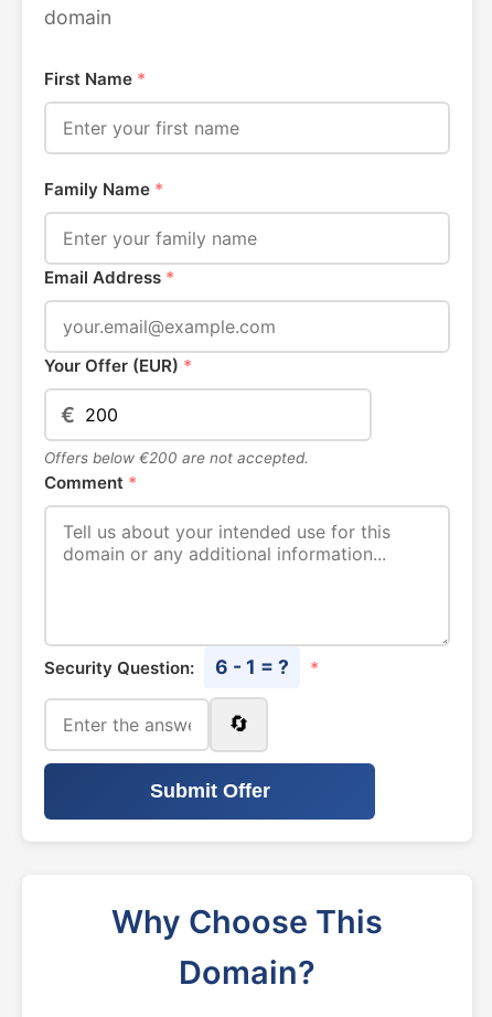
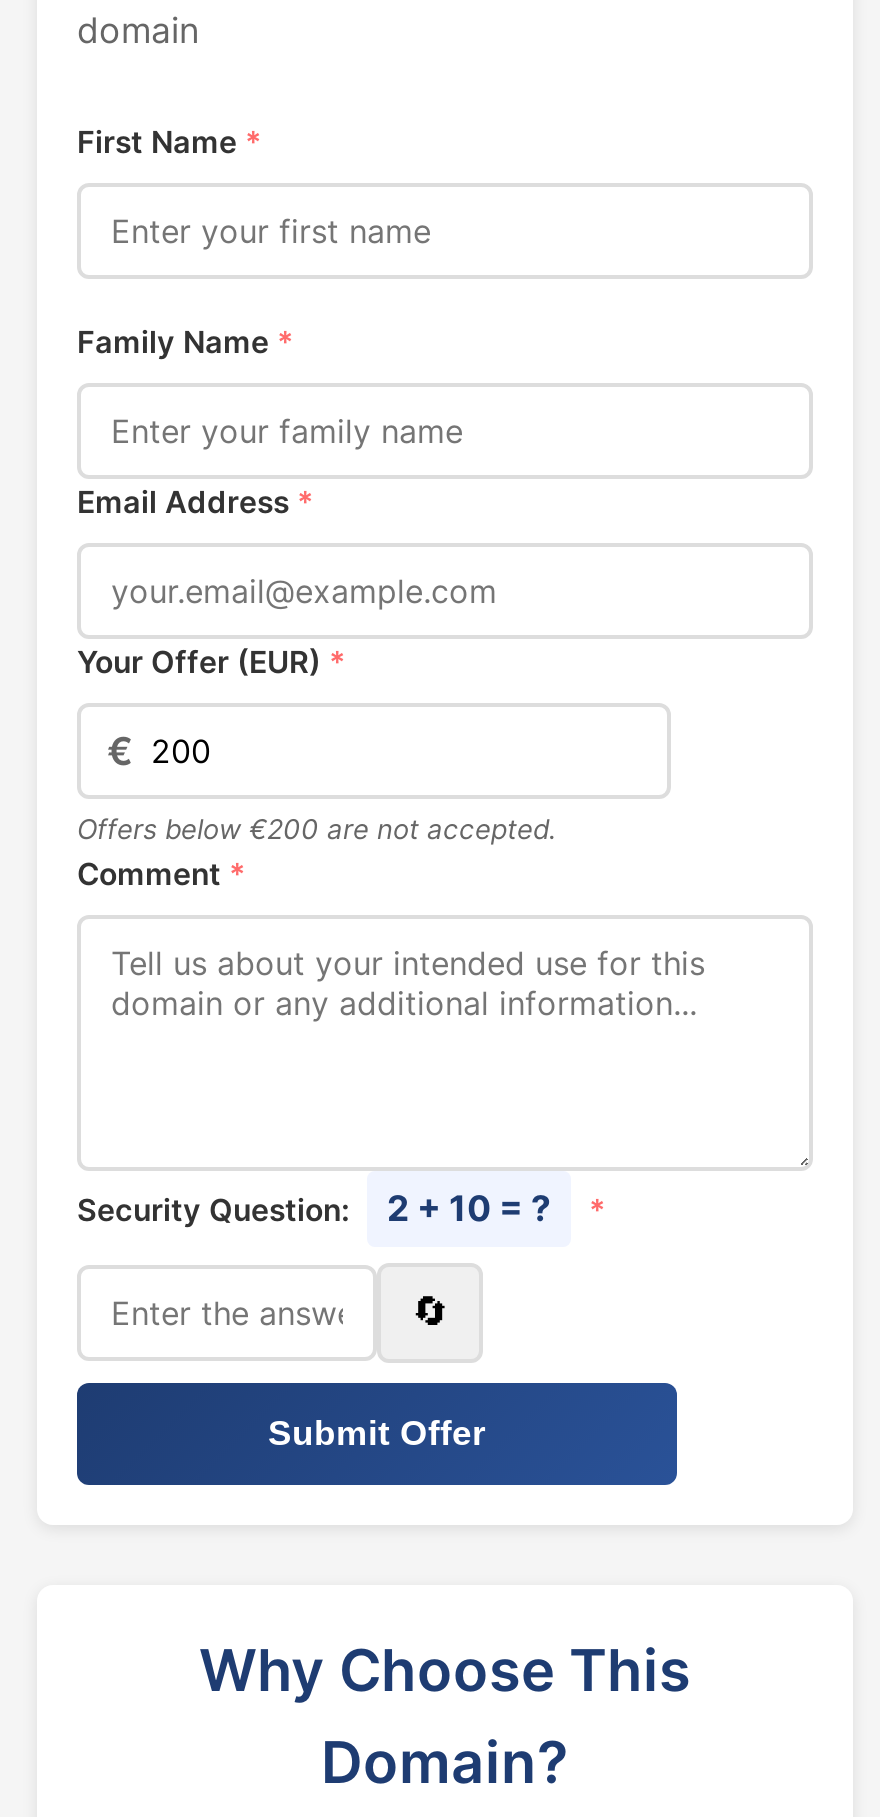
- 6 - 1 = ?
+ 2 + 10 = ?
